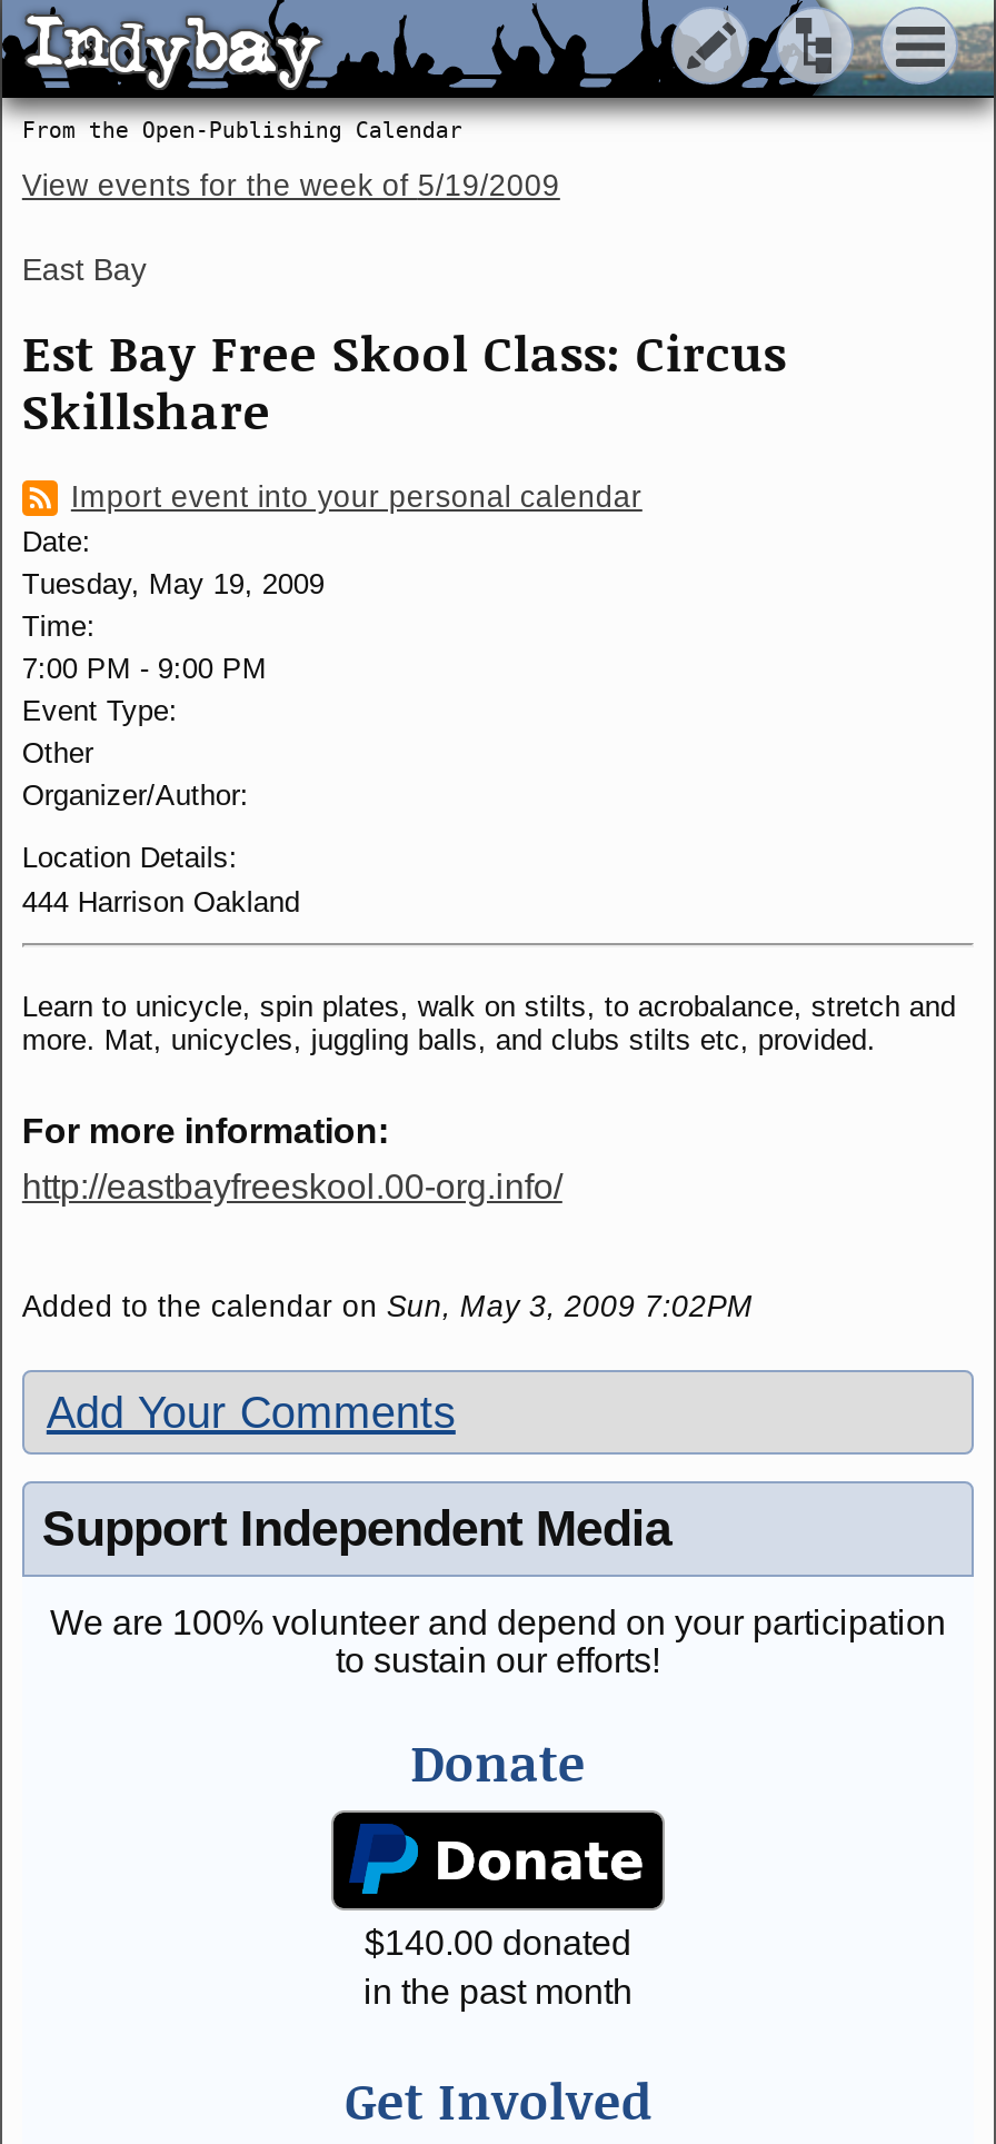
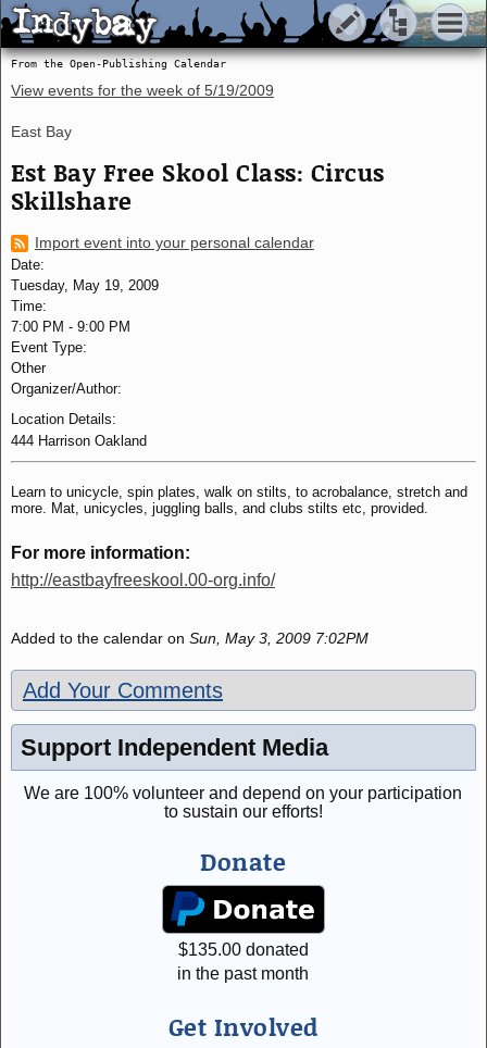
- $140.00 donated
+ $135.00 donated
